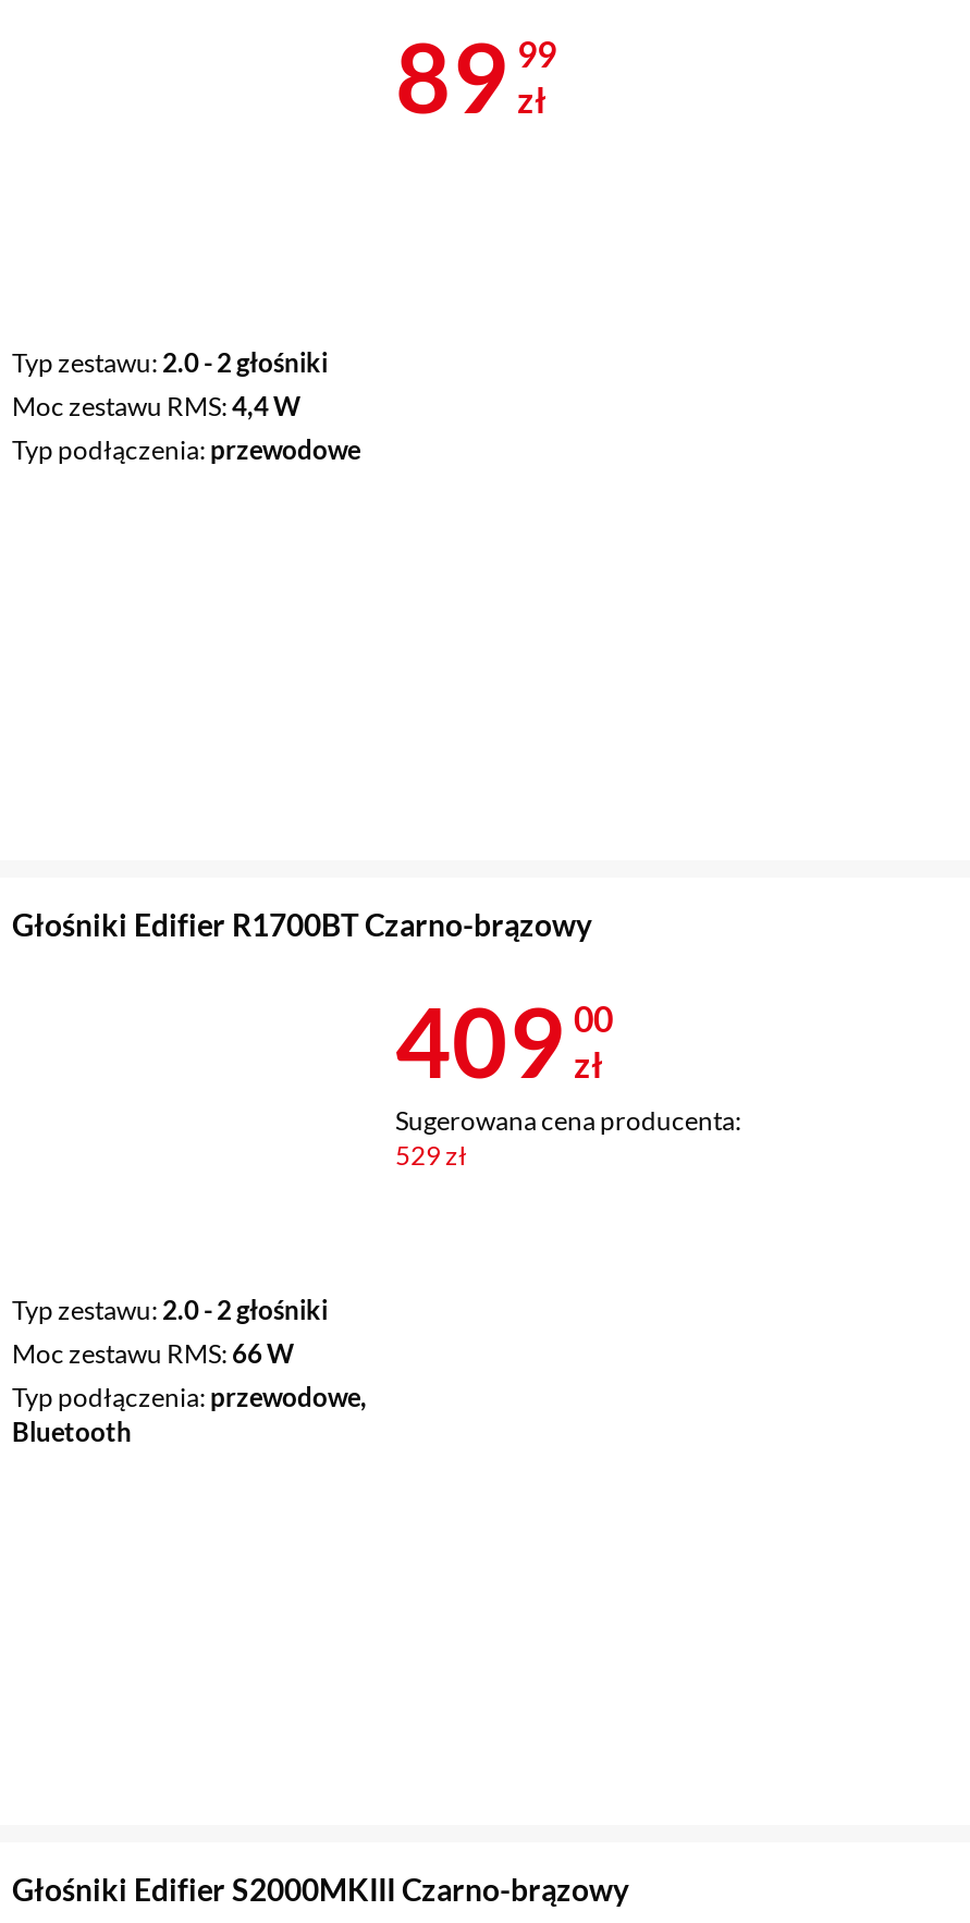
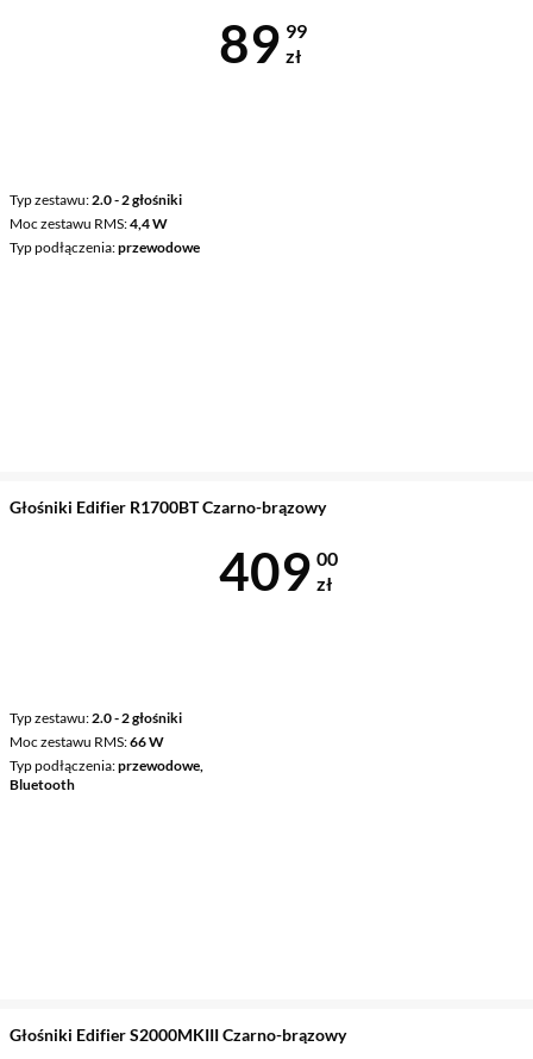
- Sugerowana cena producenta:
- 529 zł
